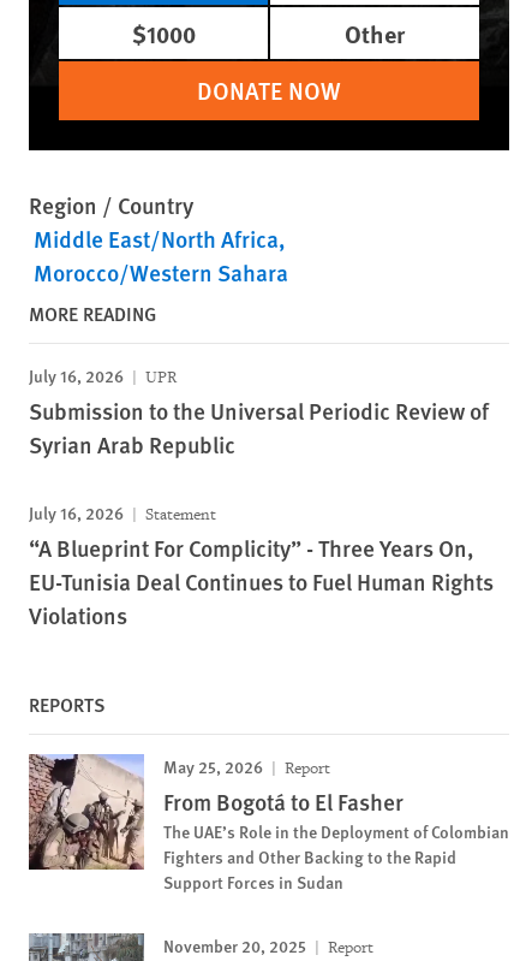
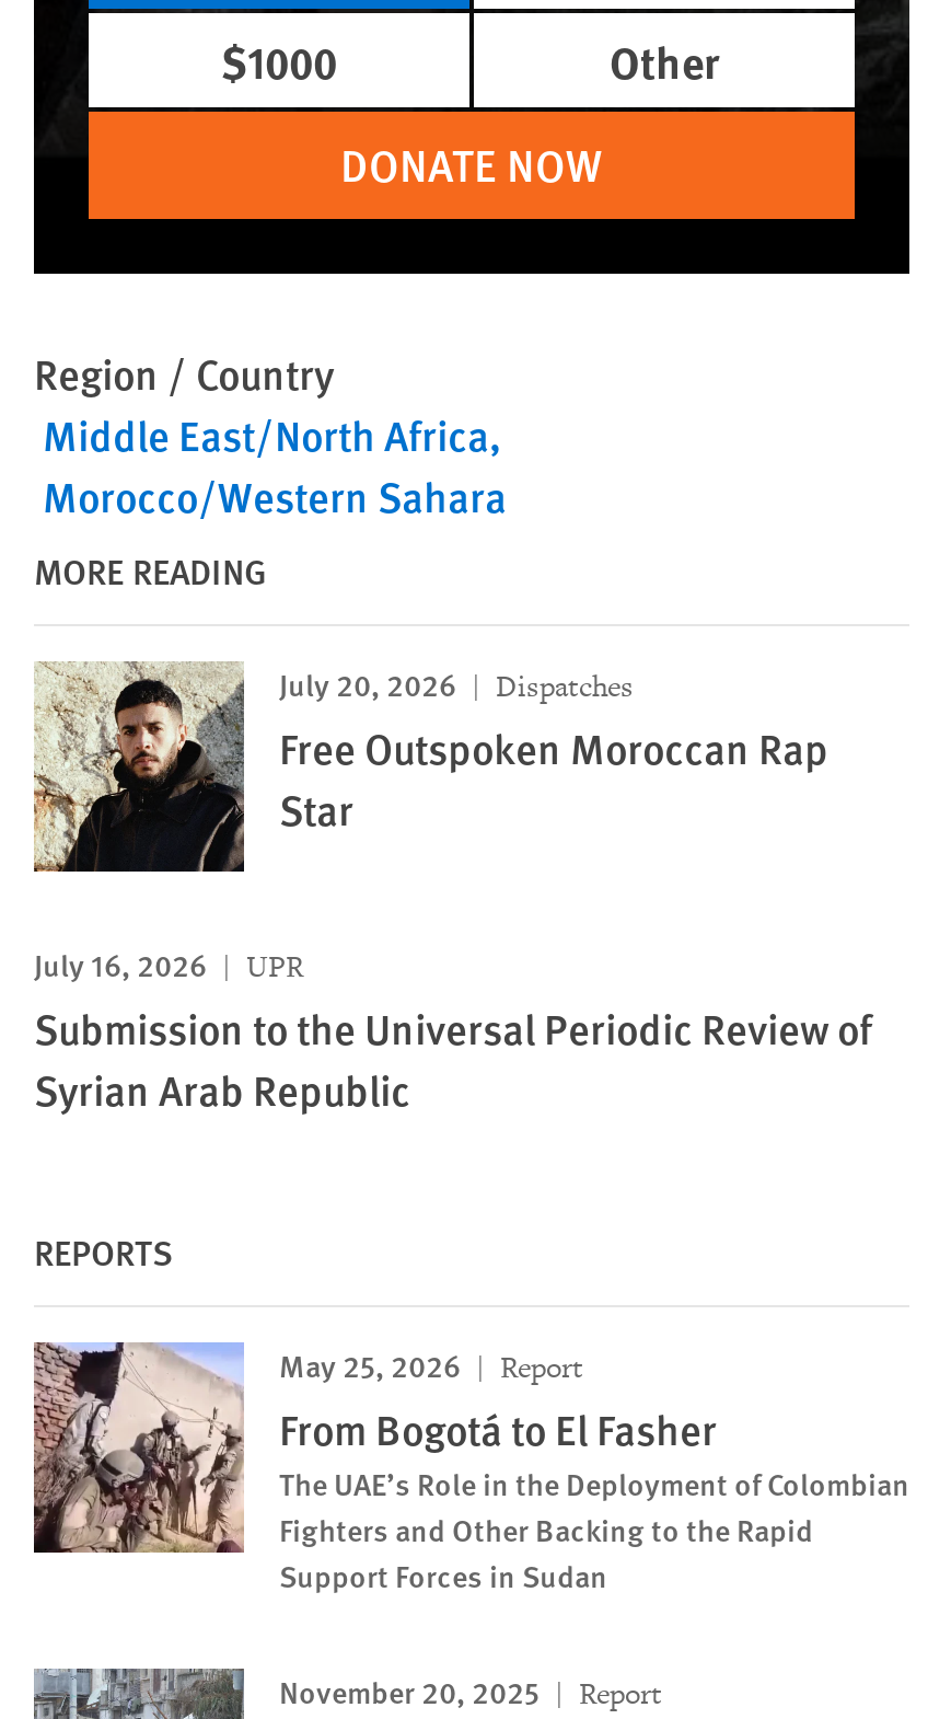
+ [image]
+ July 20, 2026
+ Dispatches
+ Free Outspoken Moroccan Rap
+ Star

moved down: July 16, 2026 | UPR | Submission to the Universal Periodic Review of | Syrian Arab Republic

- July 16, 2026
- Statement
- “A Blueprint For Complicity” - Three Years On,
- EU-Tunisia Deal Continues to Fuel Human Rights
- Violations
